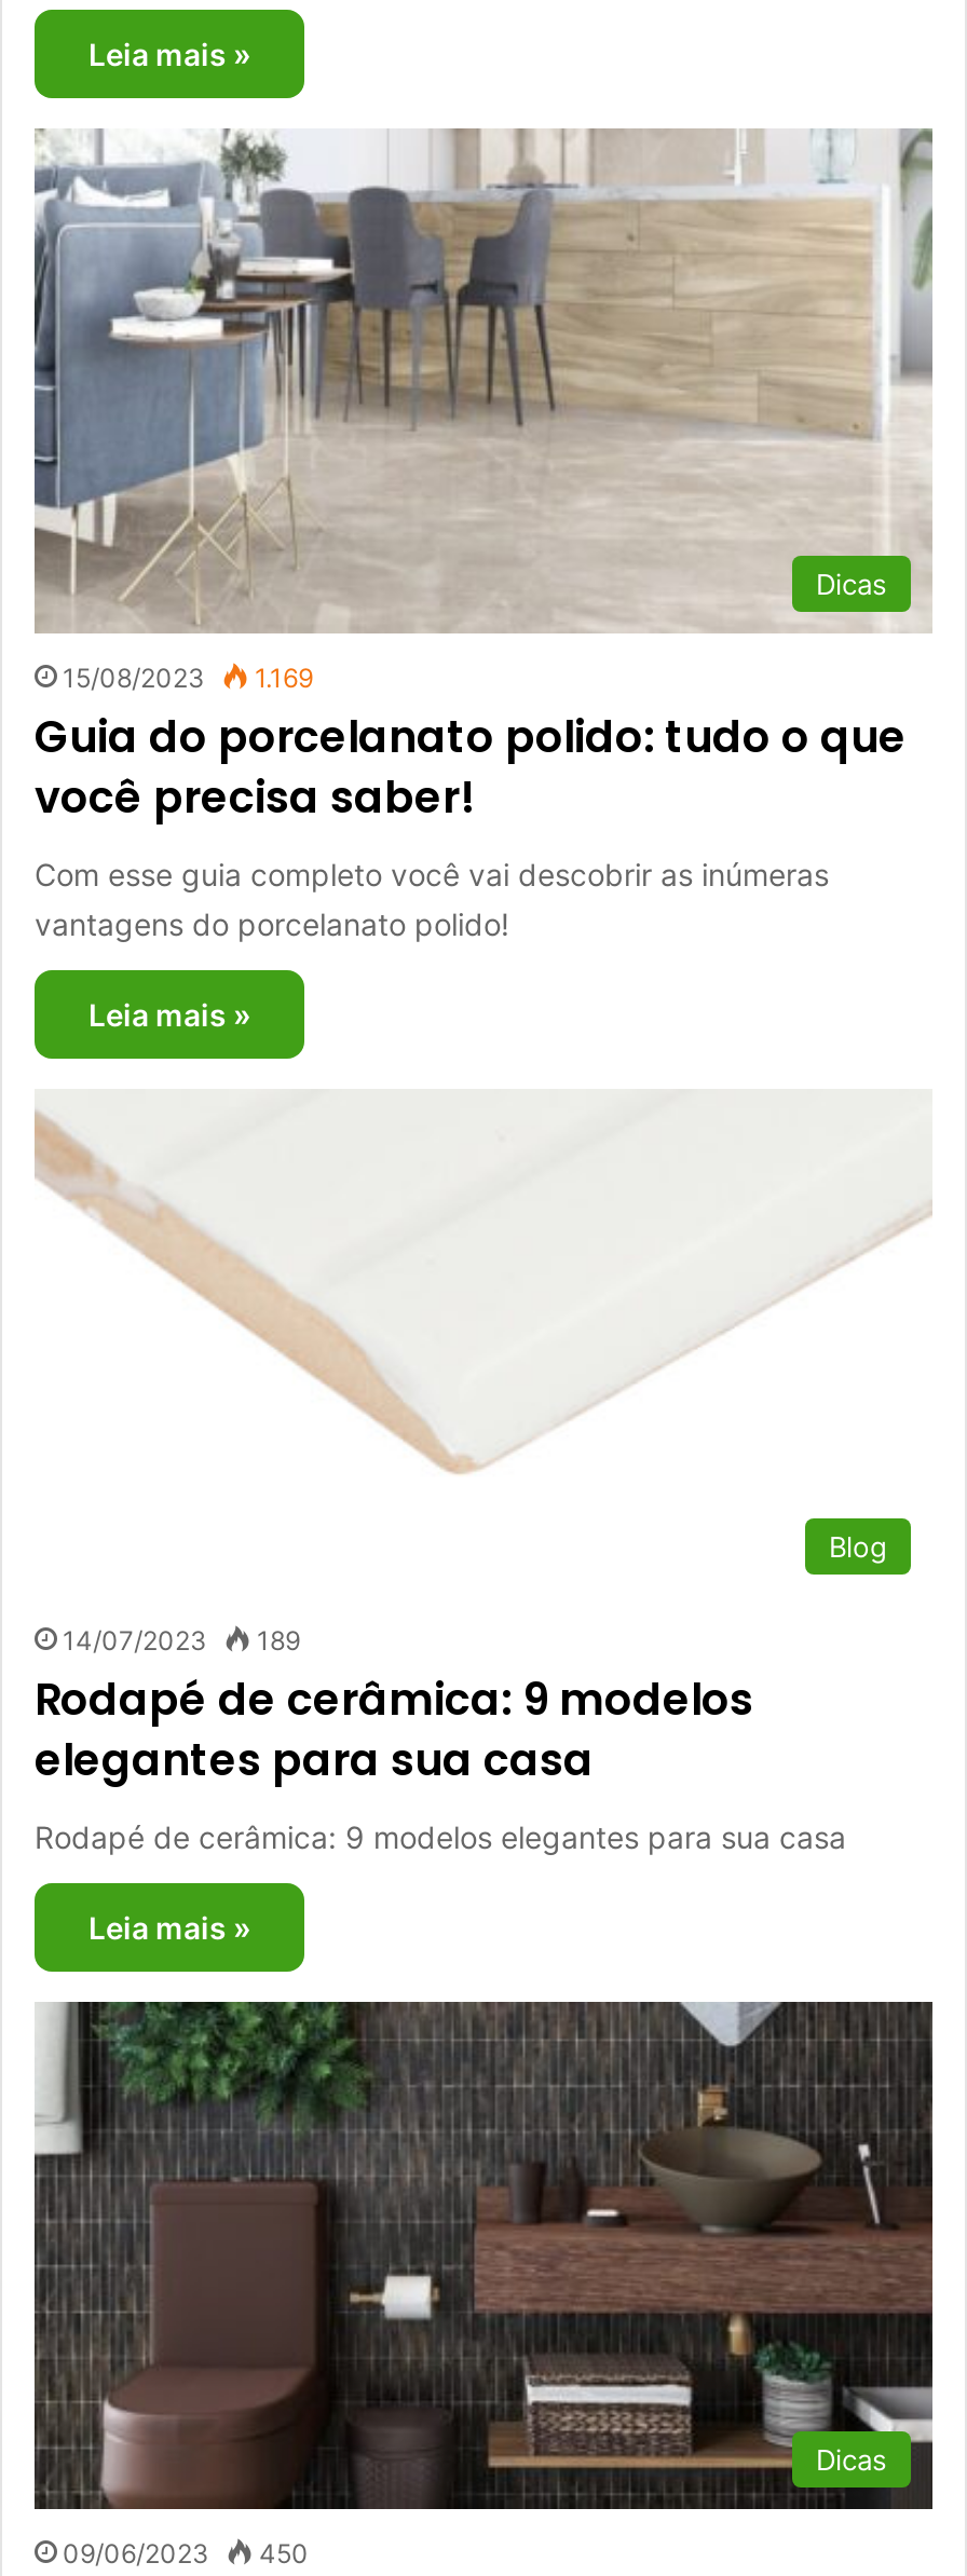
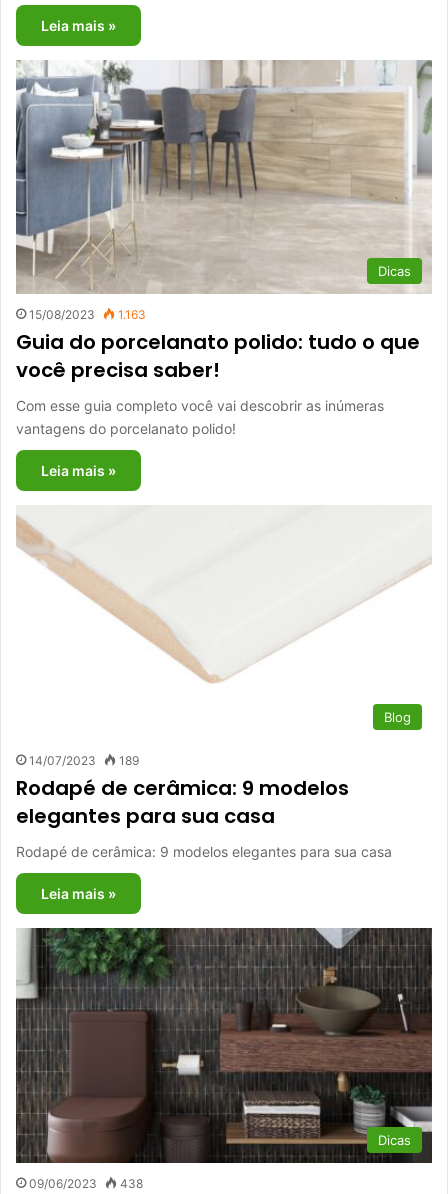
- 15/08/2023 1.169
+ 15/08/2023 1.163

- 09/06/2023 450
+ 09/06/2023 438
